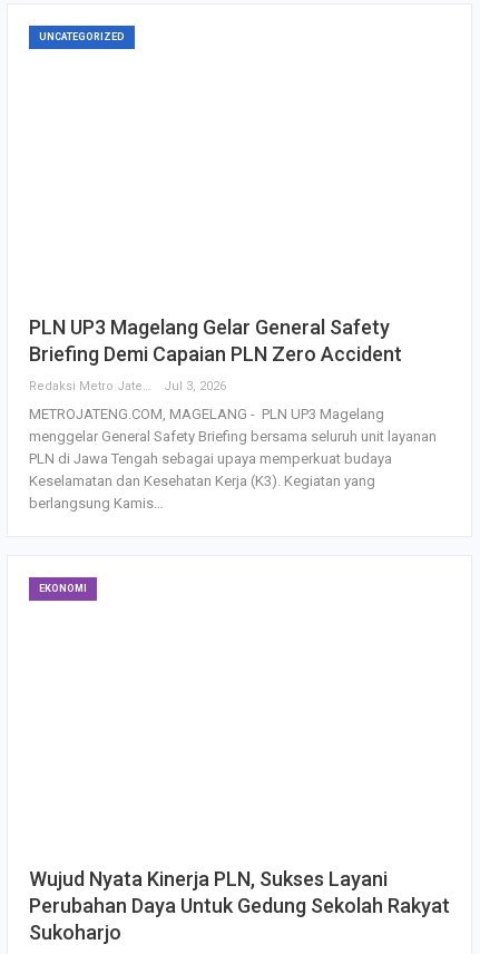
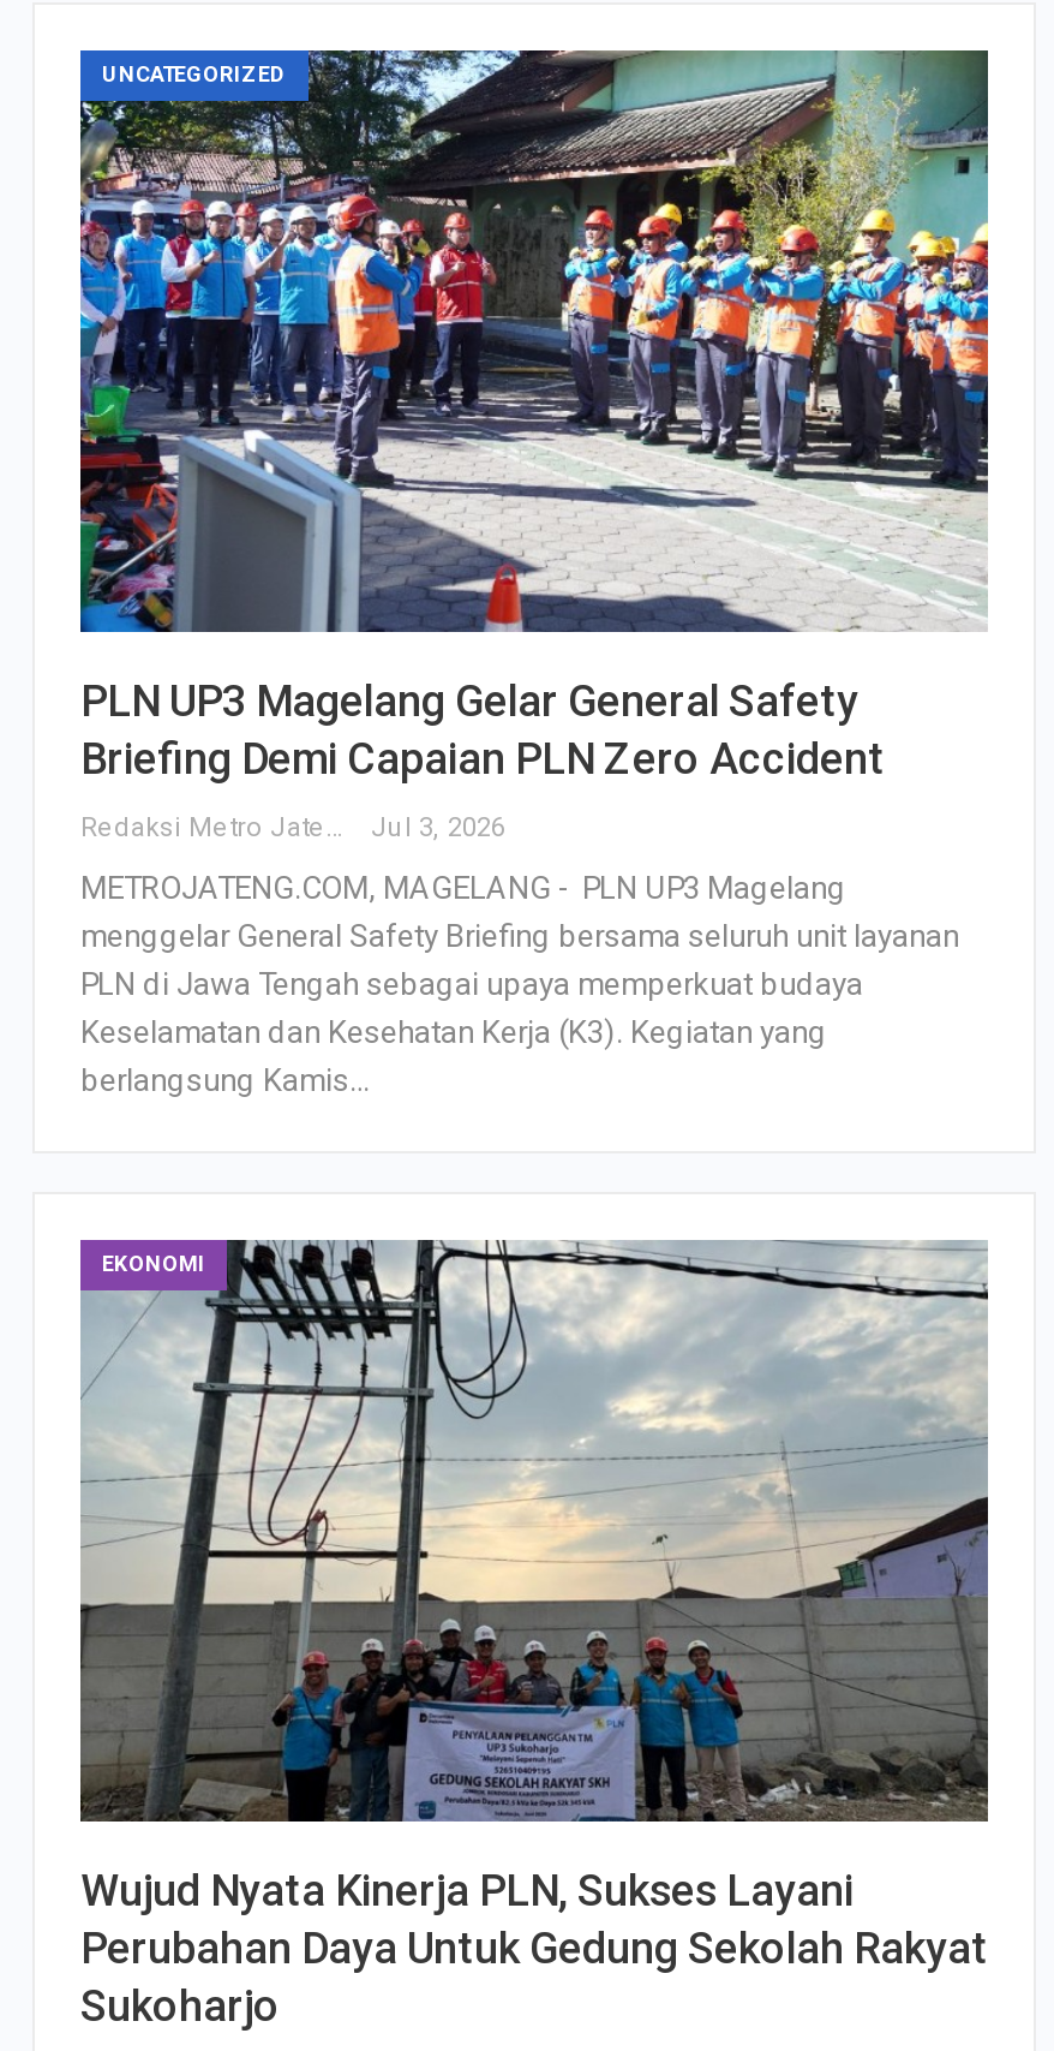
+ [image]

+ [image]
